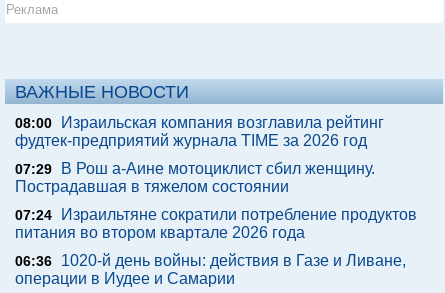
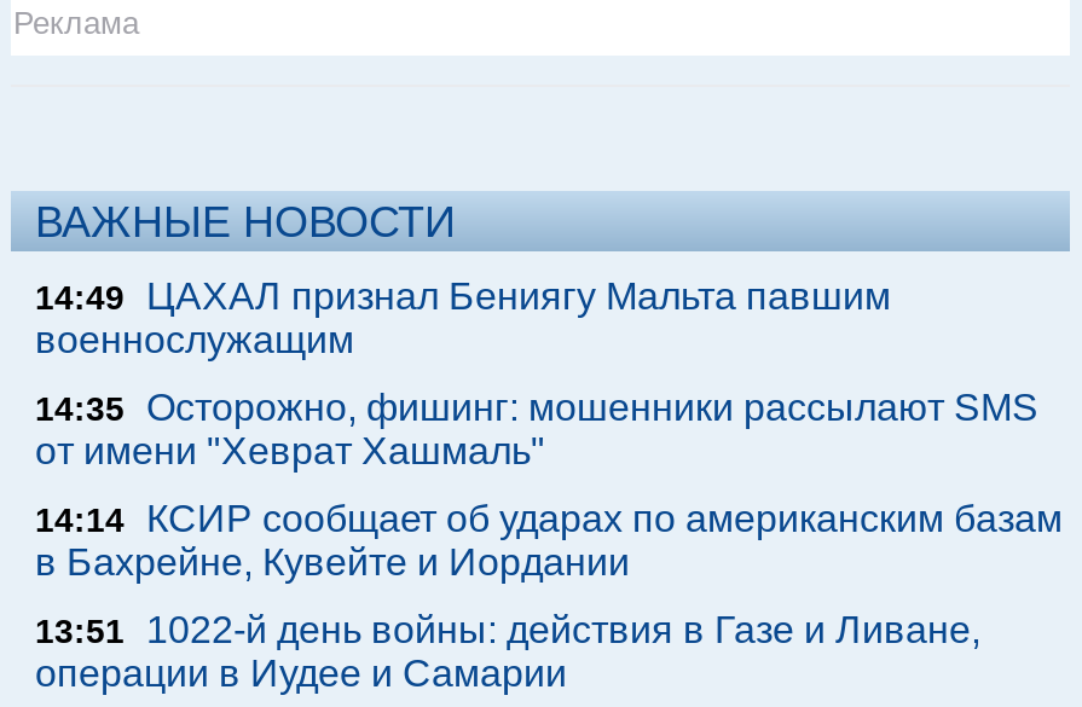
- 08:00 Израильская компания возглавила рейтинг
- фудтек-предприятий журнала TIME за 2026 год
+ 14:49 ЦАХАЛ признал Бениягу Мальта павшим
+ военнослужащим

- 07:29 В Рош а-Аине мотоциклист сбил женщину.
- Пострадавшая в тяжелом состоянии
+ 14:35 Осторожно, фишинг: мошенники рассылают SMS
+ от имени "Хеврат Хашмаль"

- 07:24 Израильтяне сократили потребление продуктов
- питания во втором квартале 2026 года
+ 14:14 КСИР сообщает об ударах по американским базам
+ в Бахрейне, Кувейте и Иордании

- 06:36 1020-й день войны: действия в Газе и Ливане,
+ 13:51 1022-й день войны: действия в Газе и Ливане,
